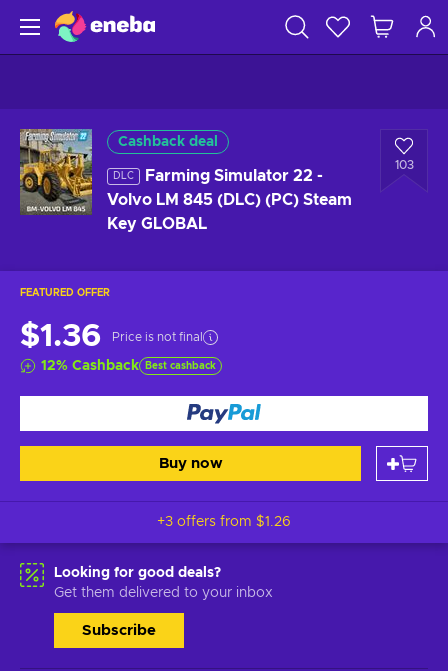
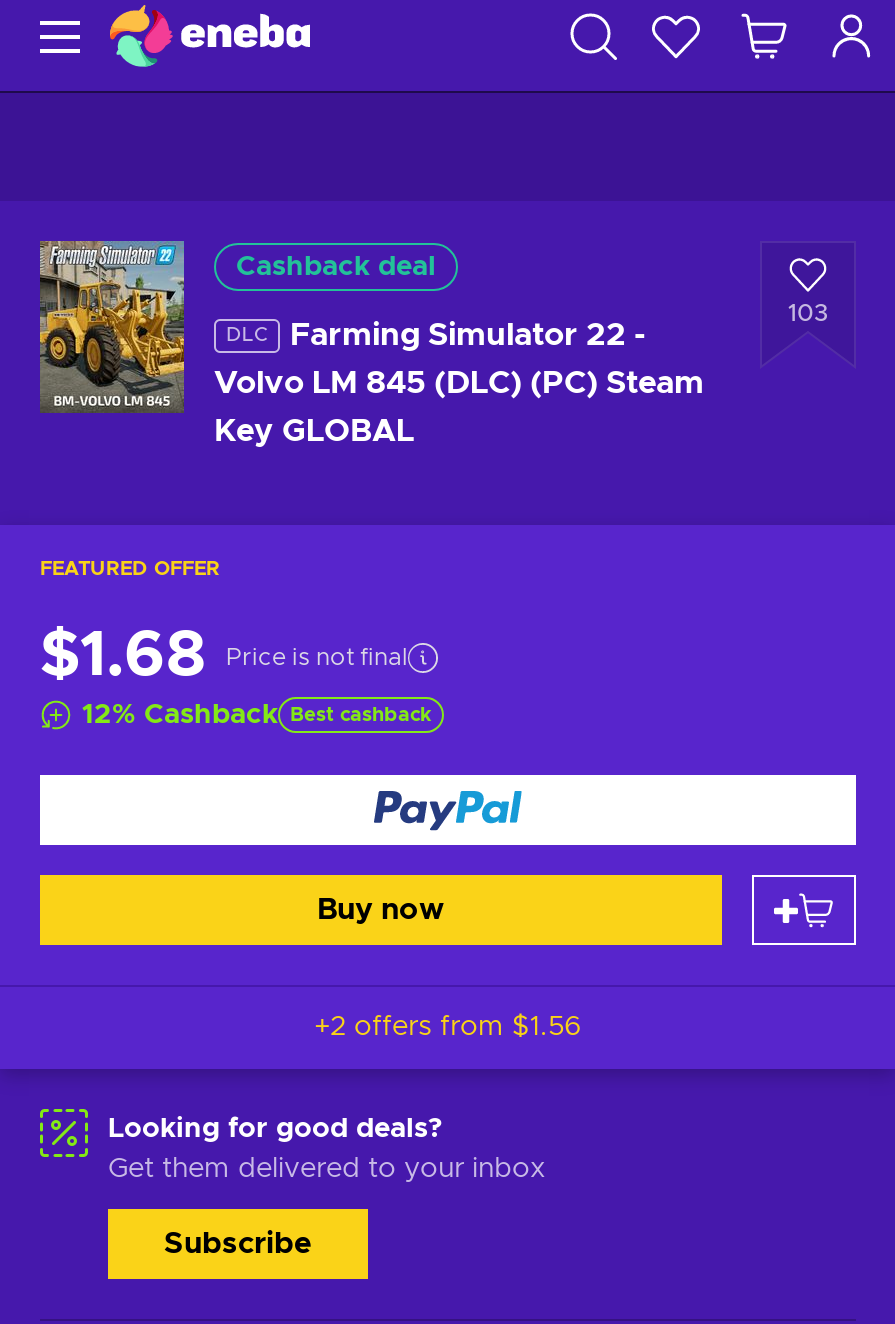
- $1.36 Price is not final
+ $1.68 Price is not final

- +3 offers from $1.26
+ +2 offers from $1.56
